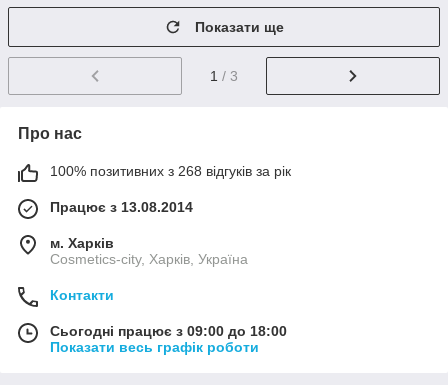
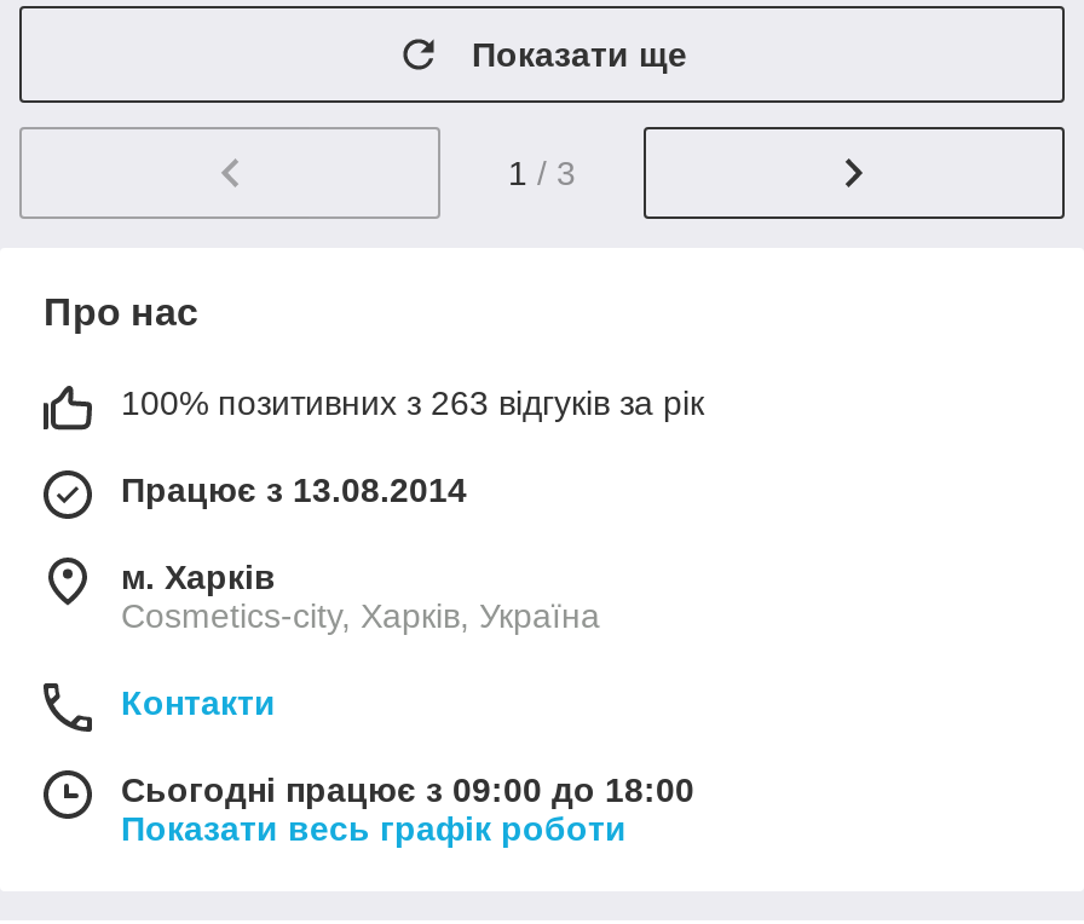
- 100% позитивних з 268 відгуків за рік
+ 100% позитивних з 263 відгуків за рік
